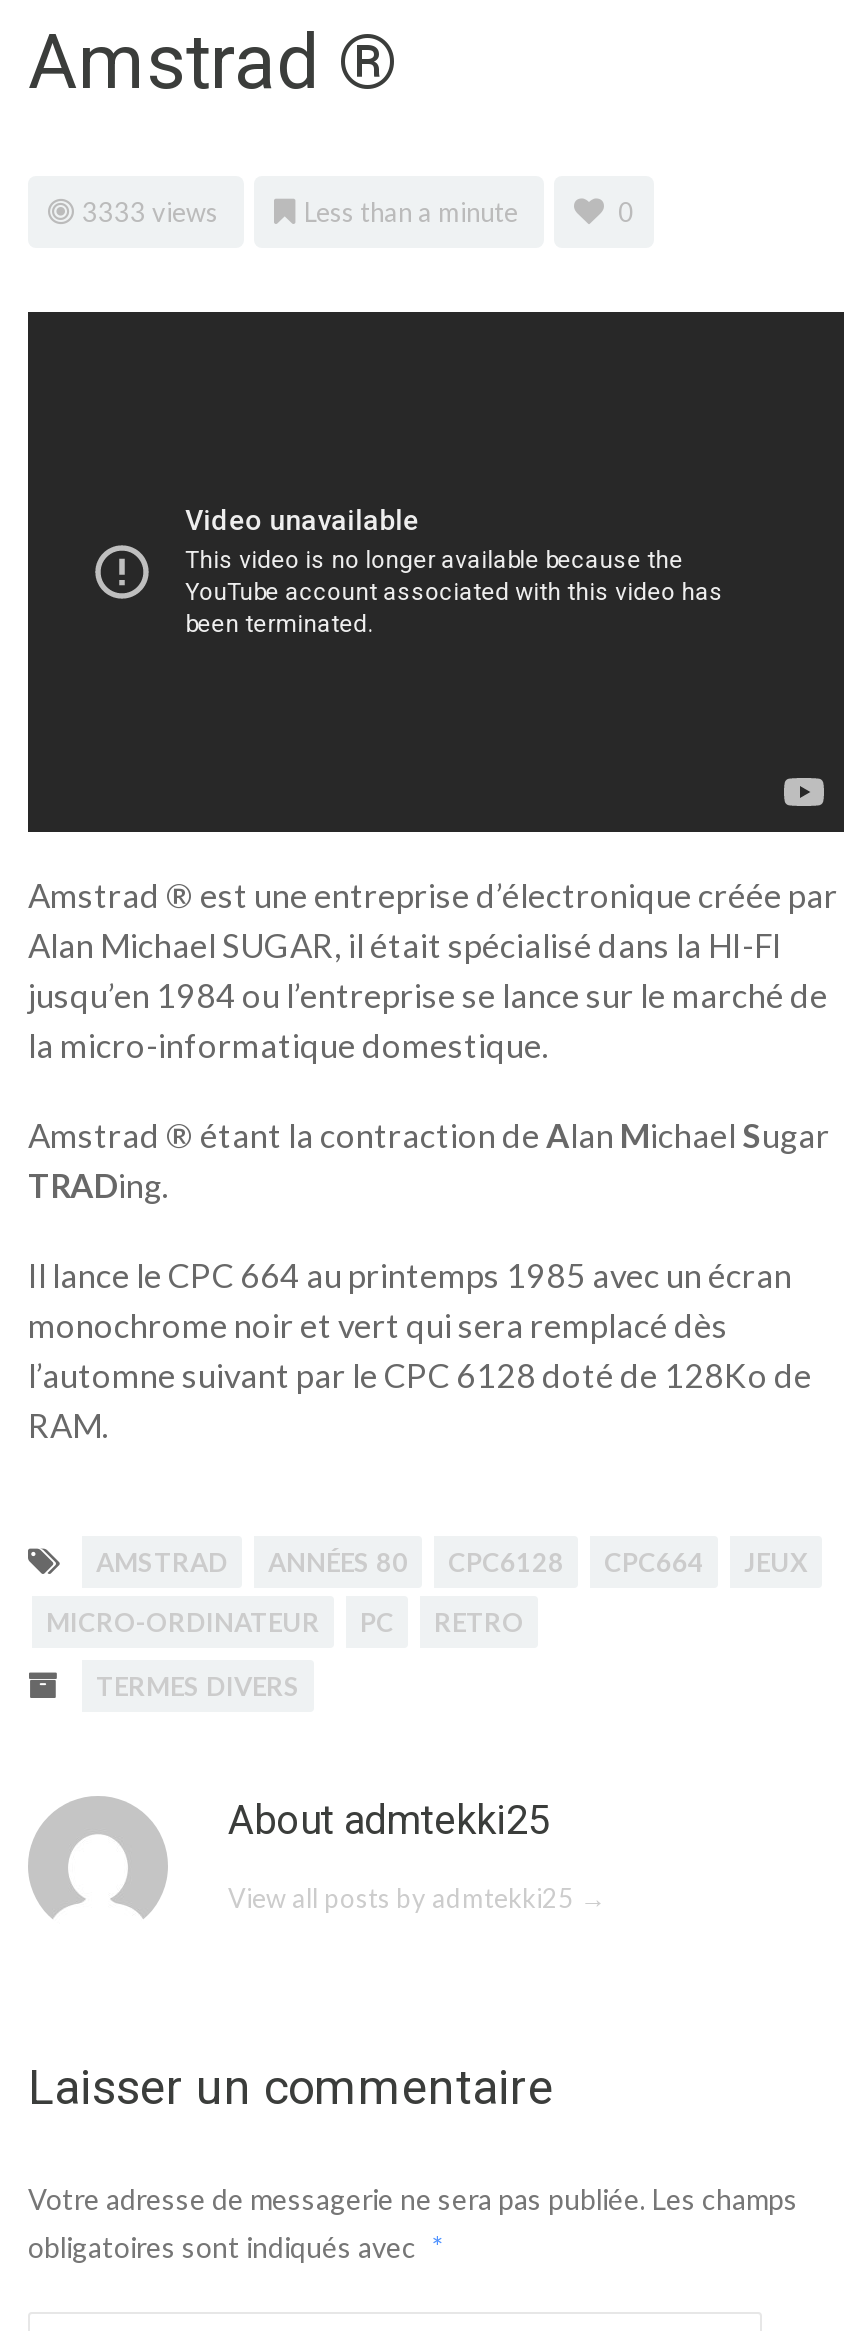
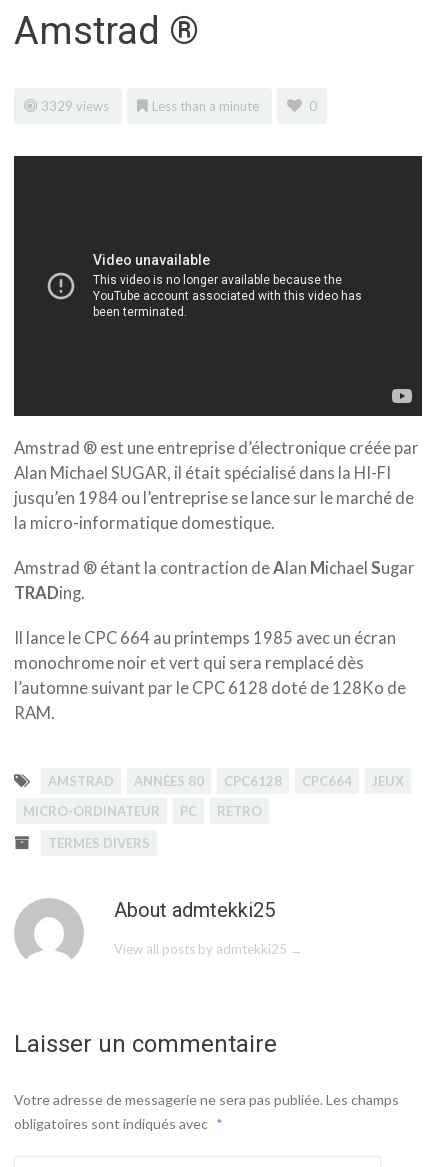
- 3333 views
+ 3329 views
